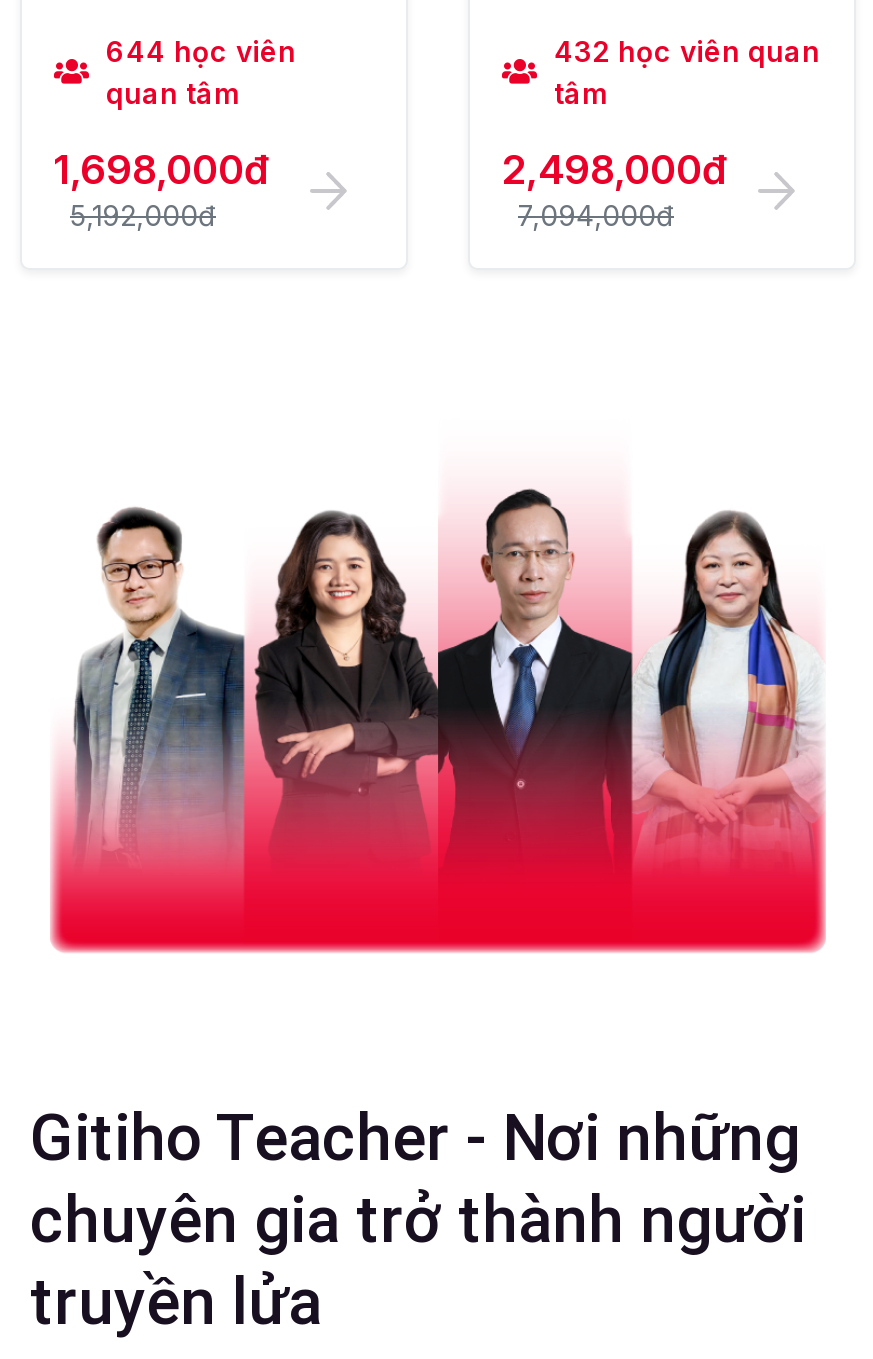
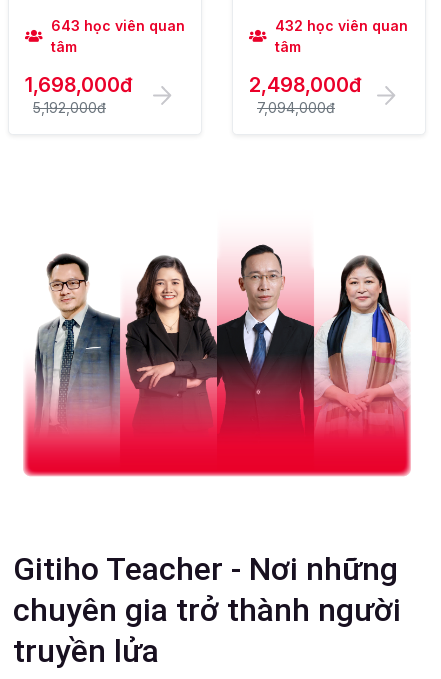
- 644 học viên
- quan tâm
+ 643 học viên quan
+ tâm
